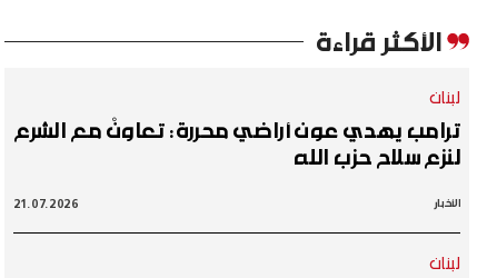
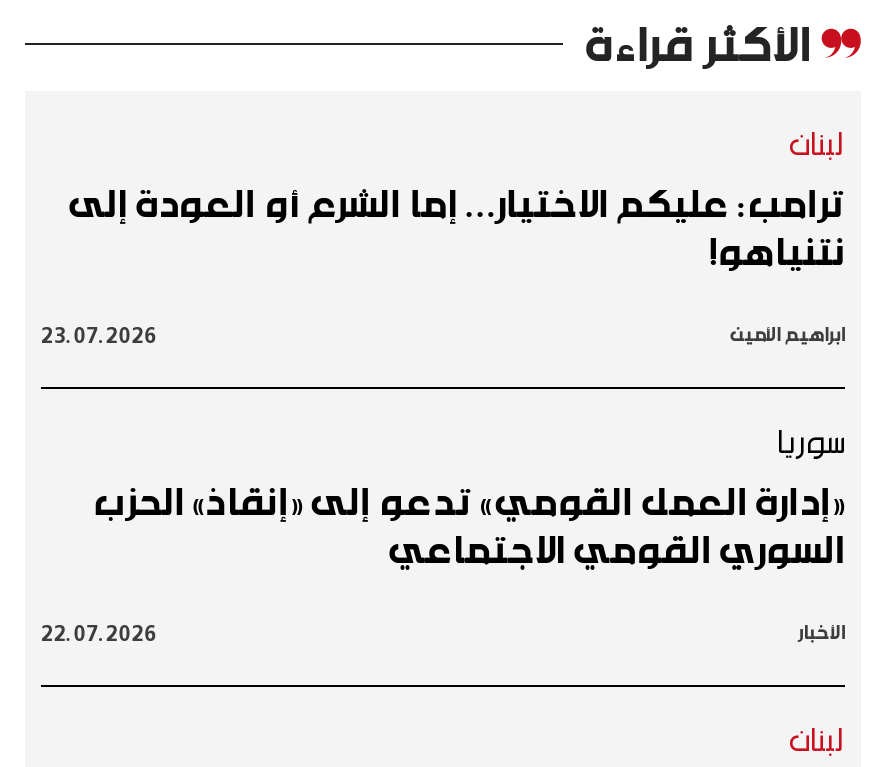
- ترامب يهدي عون أراضي محررة: تعاونْ مع الشرع
- لنزع سلاح حزب الله
+ ترامب: عليكم الاختيار... إما الشرع أو العودة إلى
+ نتنياهو!
+ ابراهيم الأمين
+ 23.07.2026
+ سوريا
+ «إدارة العمل القومي» تدعو إلى «إنقاذ» الحزب
+ السوري القومي الاجتماعي

- 21.07.2026
+ 22.07.2026
